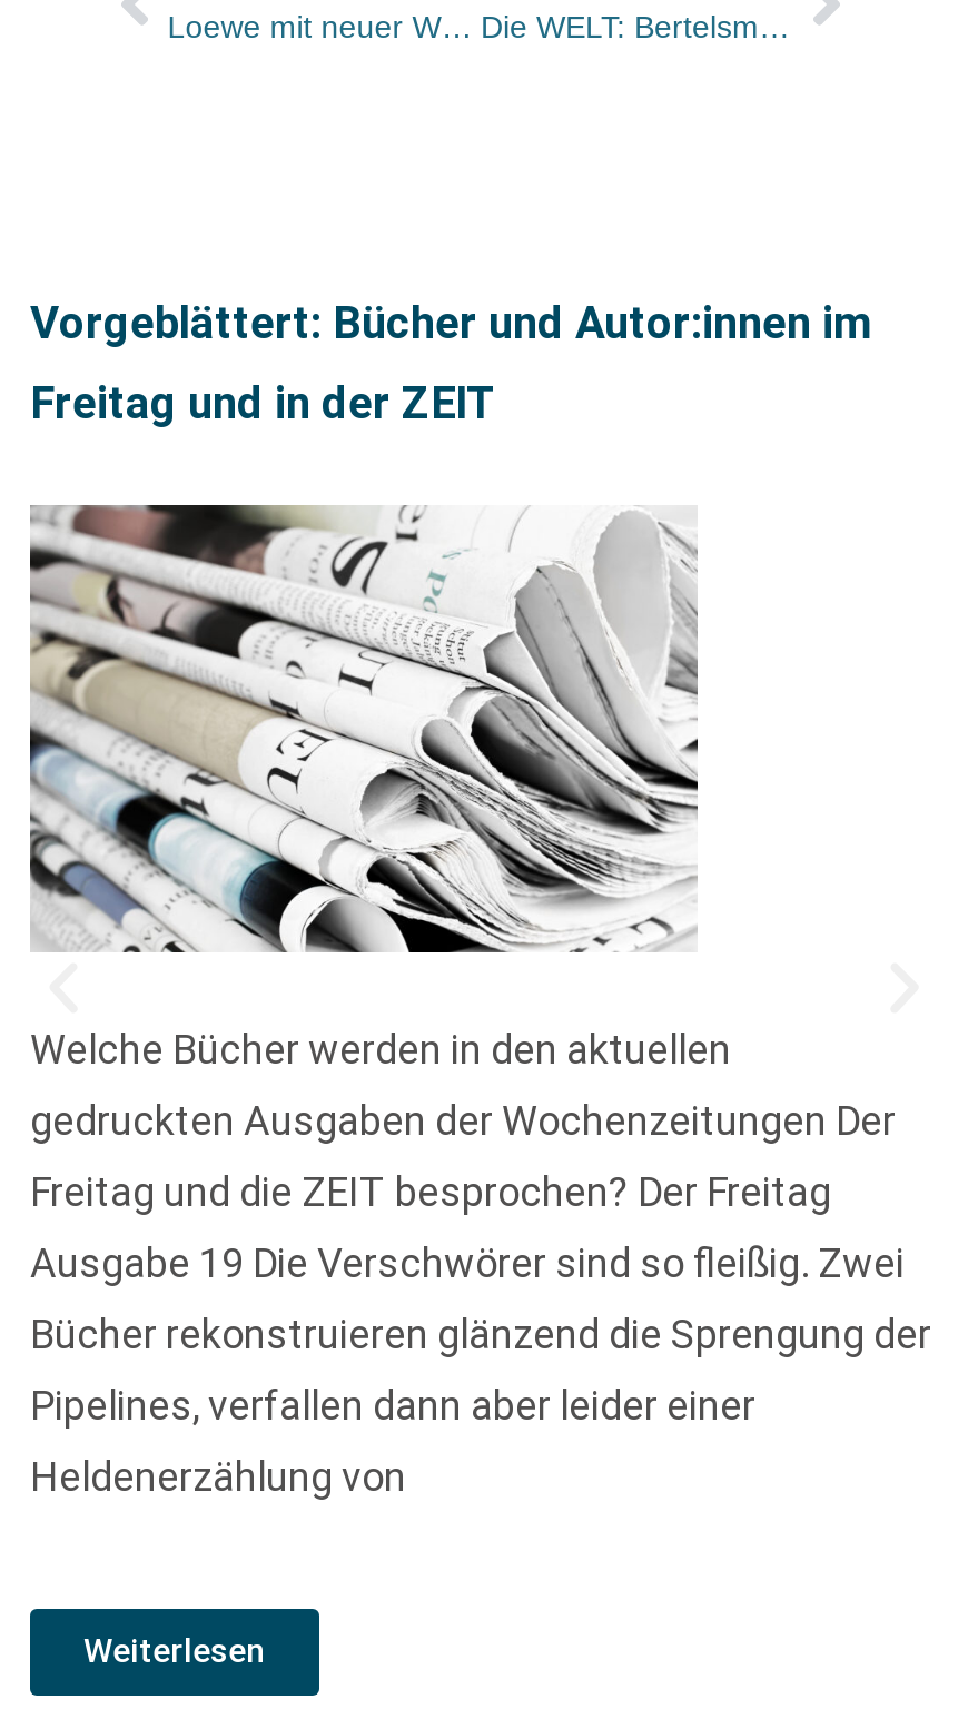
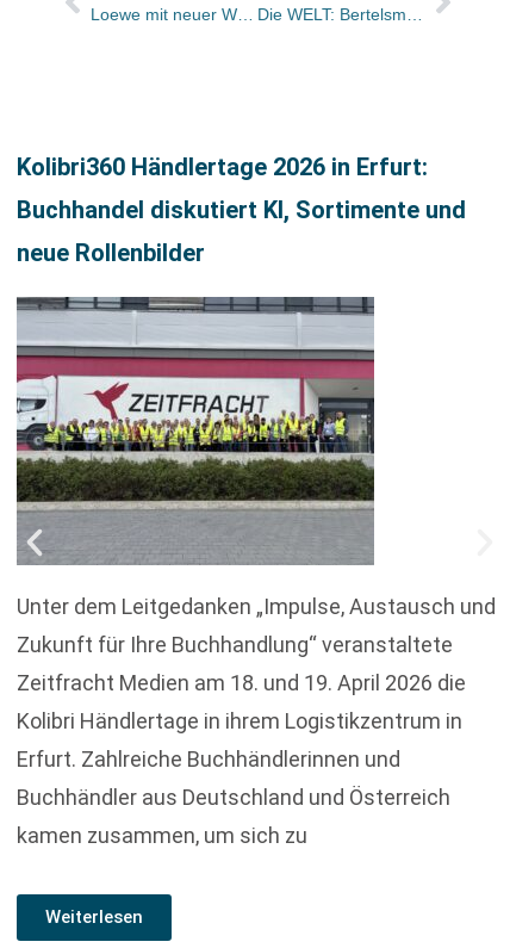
- Vorgeblättert: Bücher und Autor:innen im
- Freitag und in der ZEIT
+ Kolibri360 Händlertage 2026 in Erfurt:
+ Buchhandel diskutiert KI, Sortimente und
+ neue Rollenbilder

- [image]
+ [image]

- Welche Bücher werden in den aktuellen
- gedruckten Ausgaben der Wochenzeitungen Der
- Freitag und die ZEIT besprochen? Der Freitag
- Ausgabe 19 Die Verschwörer sind so fleißig. Zwei
- Bücher rekonstruieren glänzend die Sprengung der
- Pipelines, verfallen dann aber leider einer
- Heldenerzählung von
+ Unter dem Leitgedanken „Impulse, Austausch und
+ Zukunft für Ihre Buchhandlung“ veranstaltete
+ Zeitfracht Medien am 18. und 19. April 2026 die
+ Kolibri Händlertage in ihrem Logistikzentrum in
+ Erfurt. Zahlreiche Buchhändlerinnen und
+ Buchhändler aus Deutschland und Österreich
+ kamen zusammen, um sich zu
